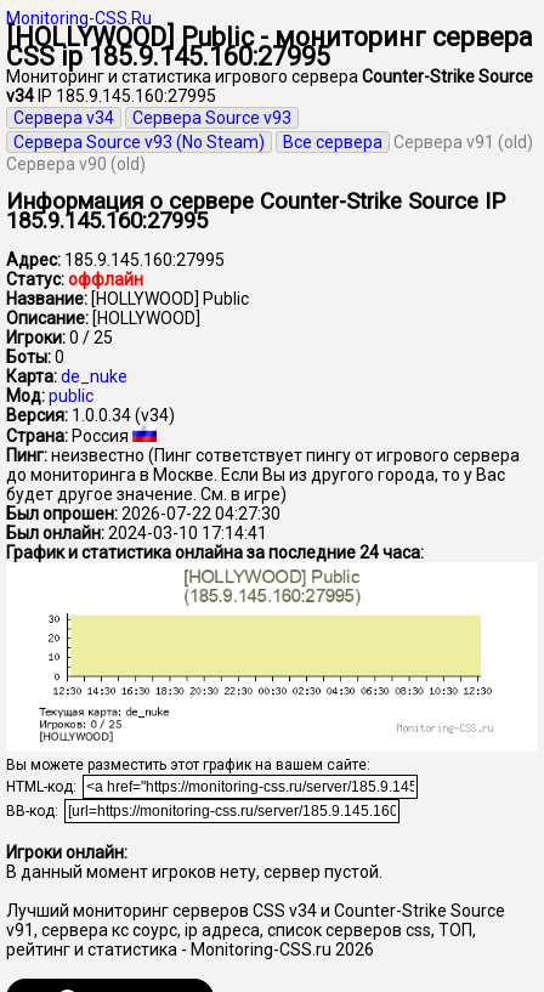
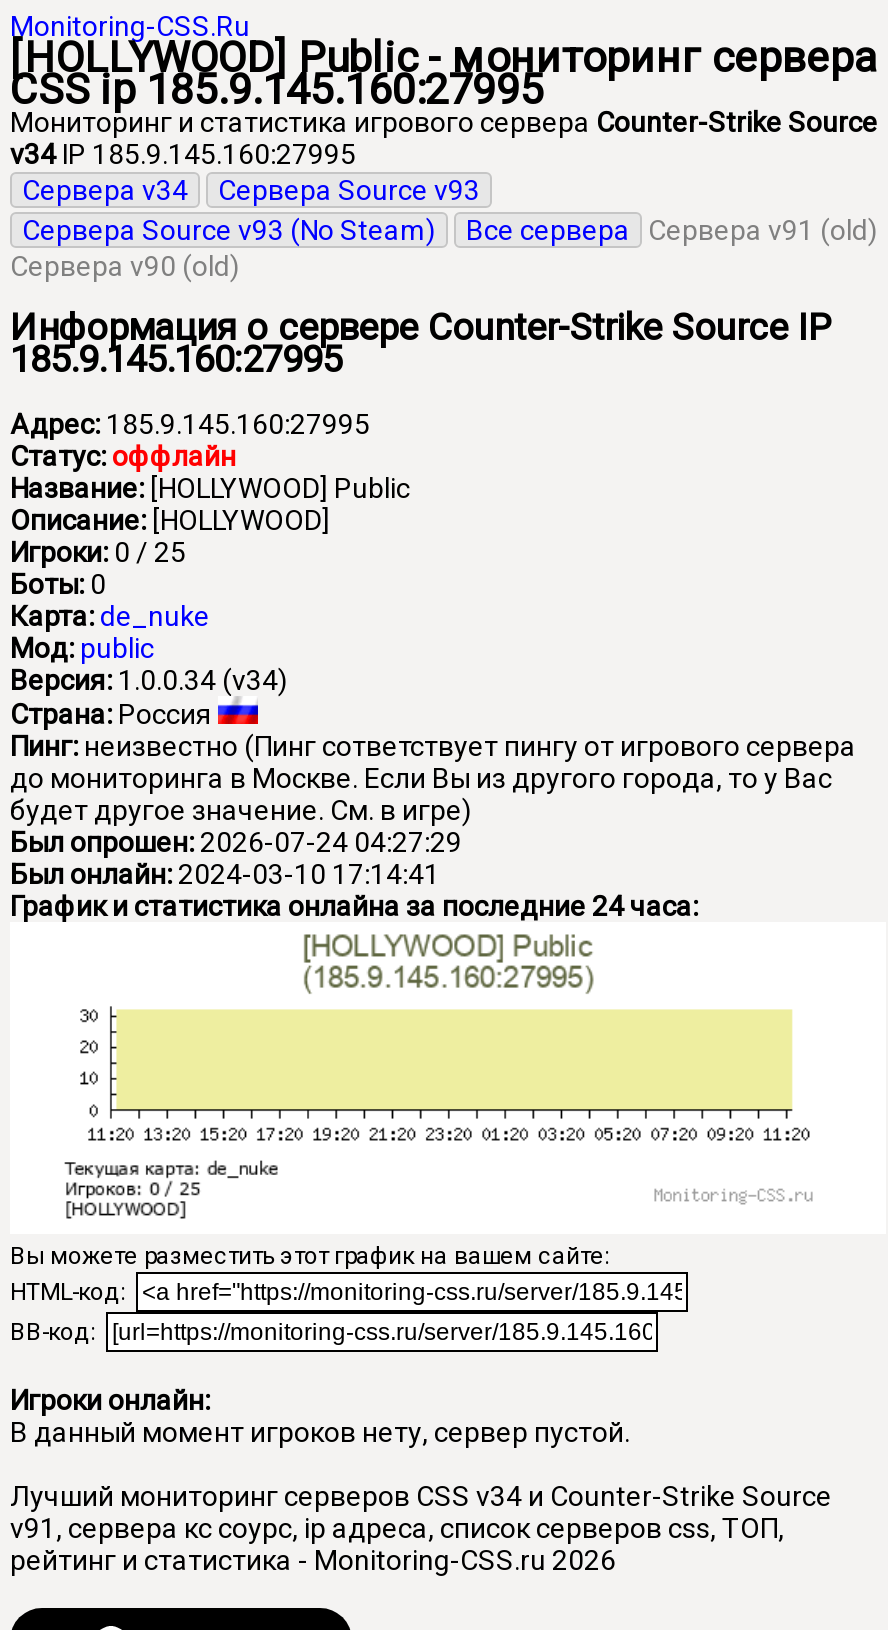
- Был опрошен: 2026-07-22 04:27:30
+ Был опрошен: 2026-07-24 04:27:29
